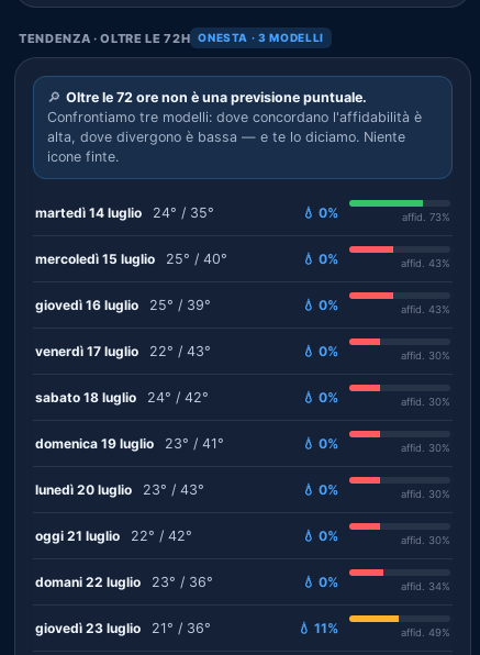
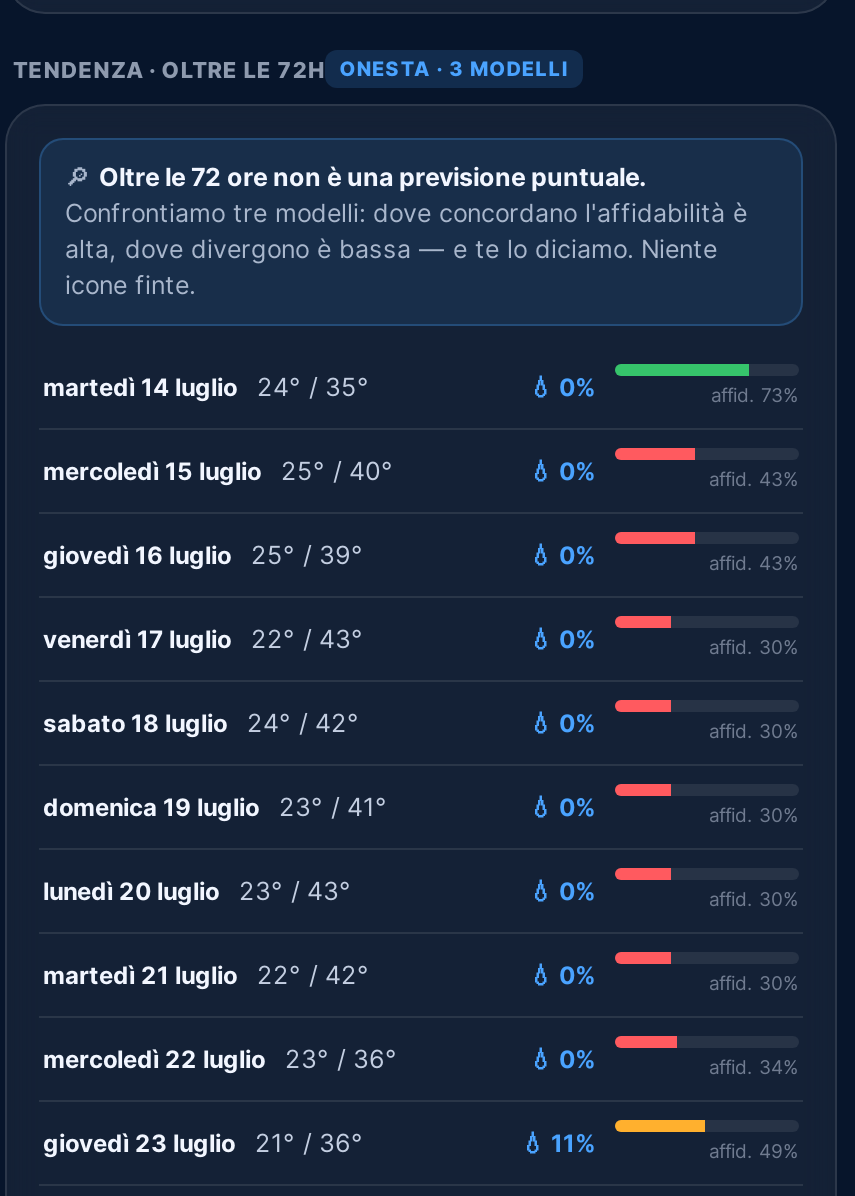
- oggi 21 luglio
+ martedì 21 luglio

- domani 22 luglio
+ mercoledì 22 luglio
